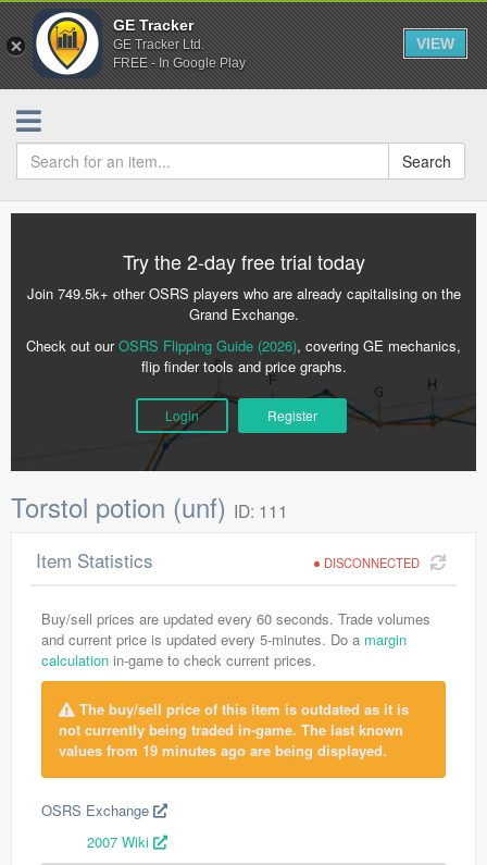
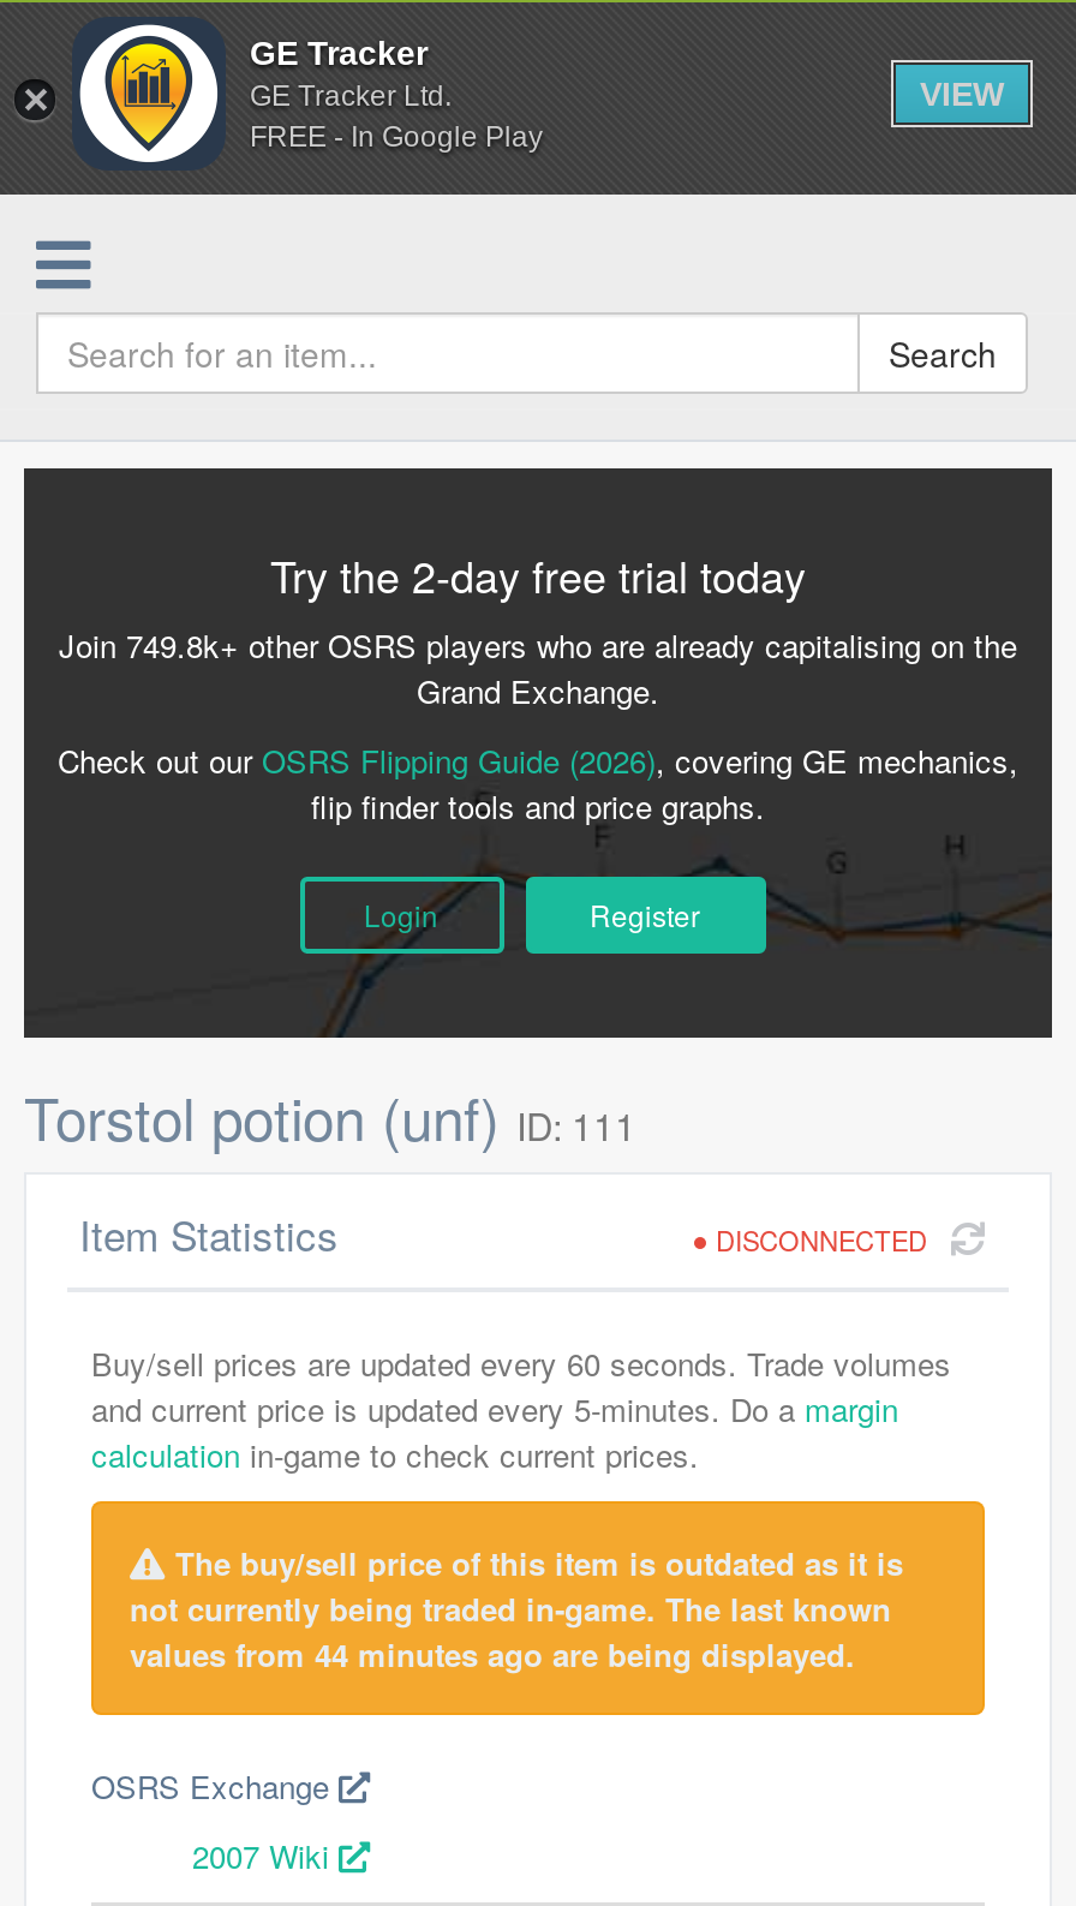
- Join 749.5k+ other OSRS players who are already capitalising on the
+ Join 749.8k+ other OSRS players who are already capitalising on the

- values from 19 minutes ago are being displayed.
+ values from 44 minutes ago are being displayed.
